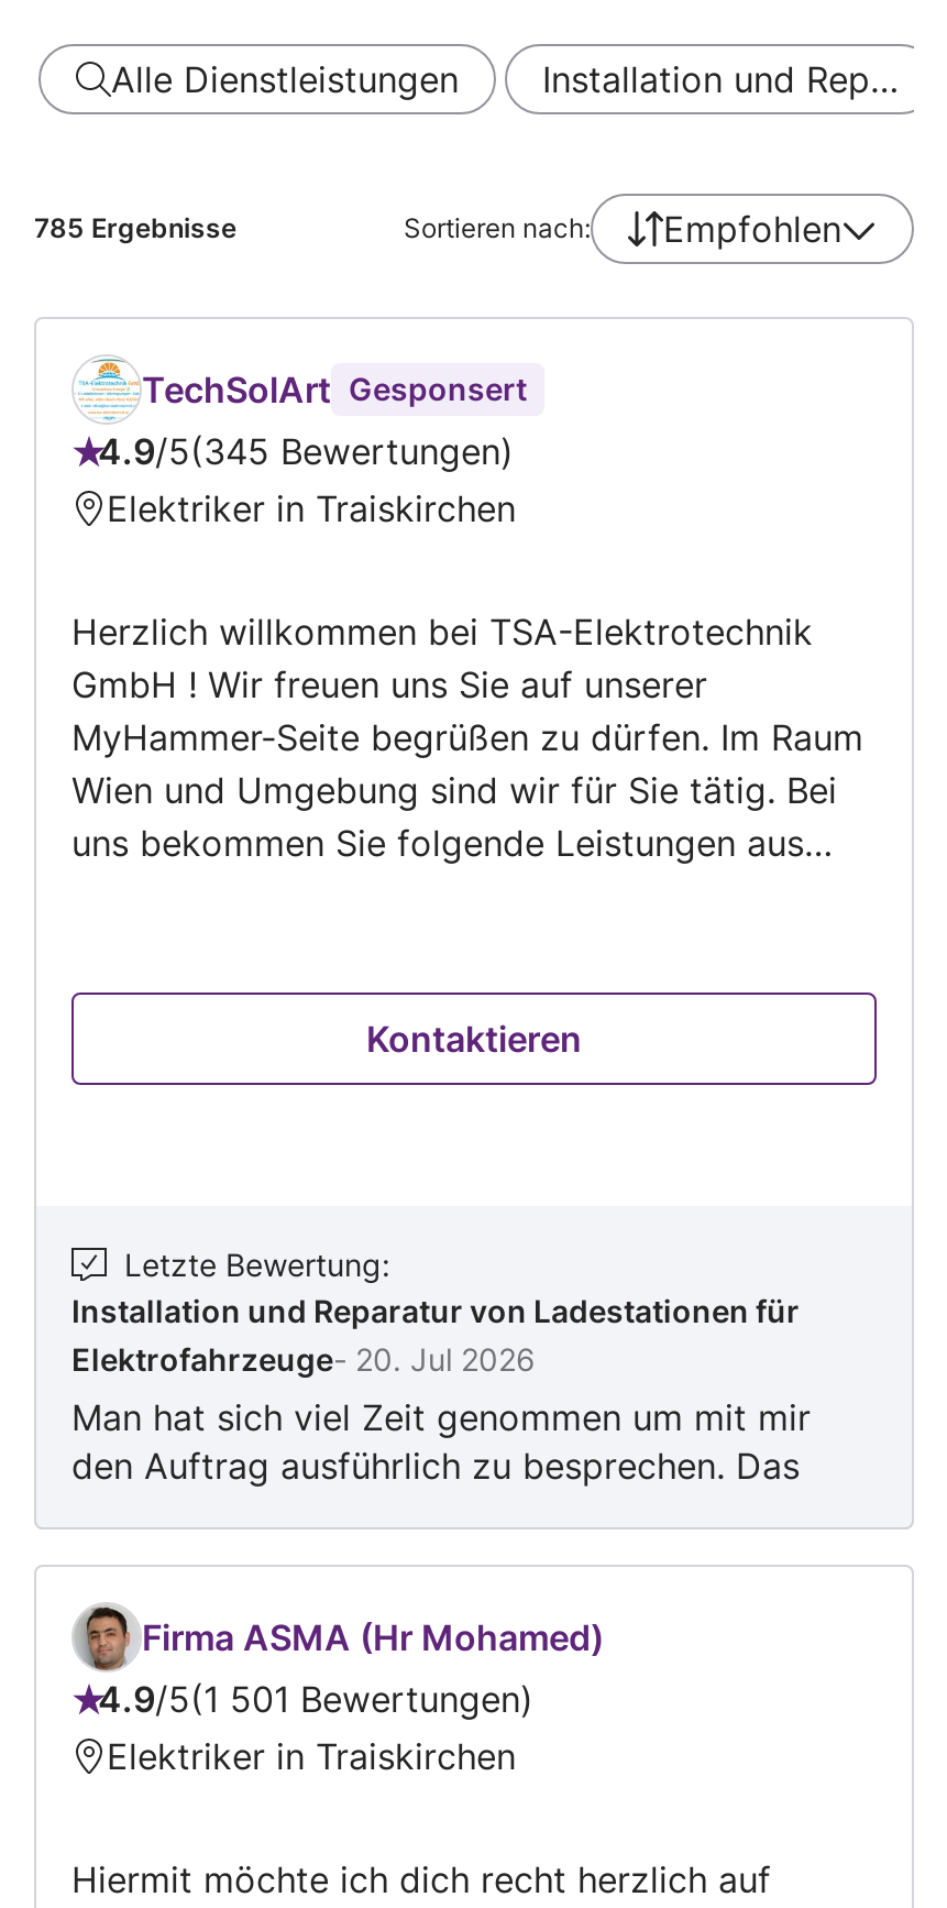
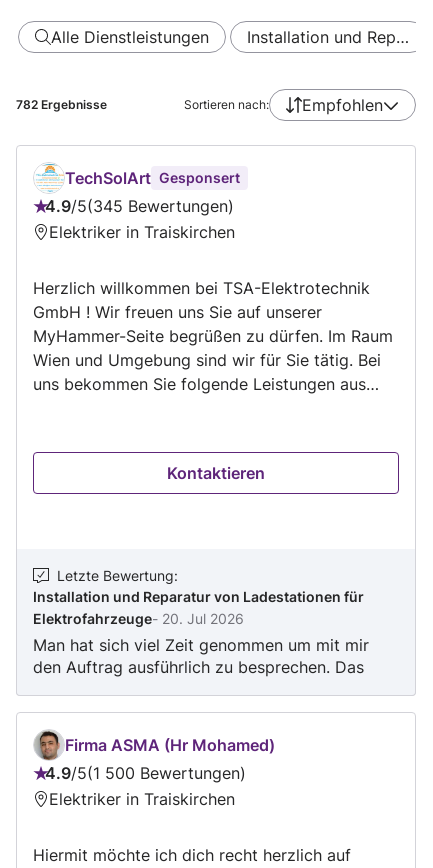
- 785 Ergebnisse
+ 782 Ergebnisse

- 4.9/5 1 501 Bewertungen
+ 4.9/5 1 500 Bewertungen
